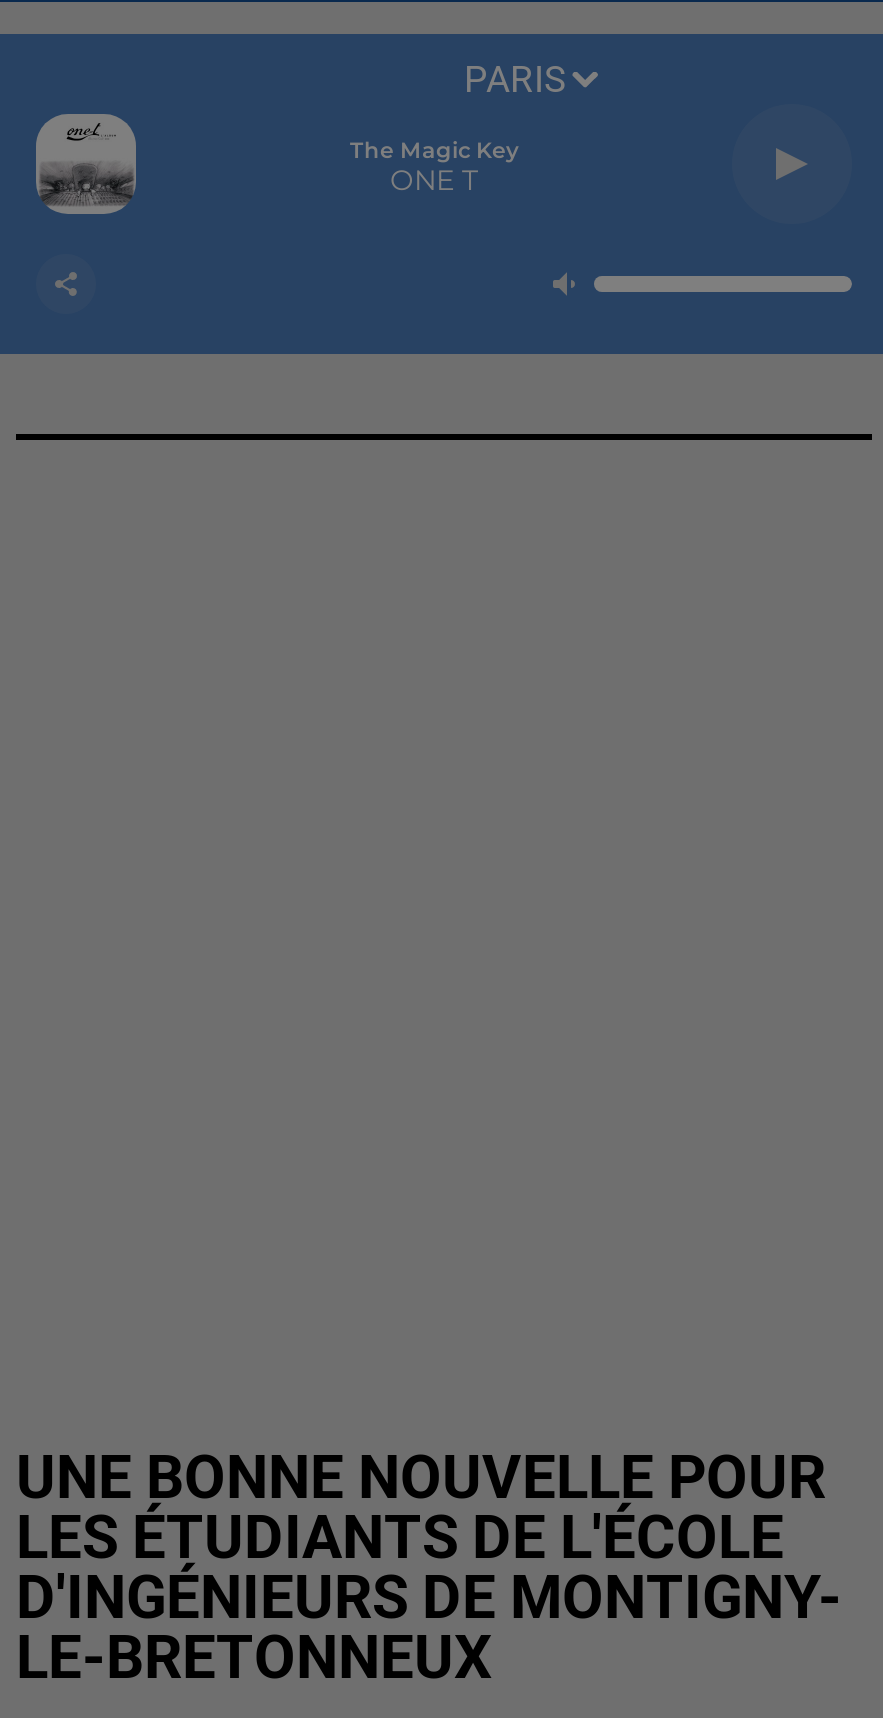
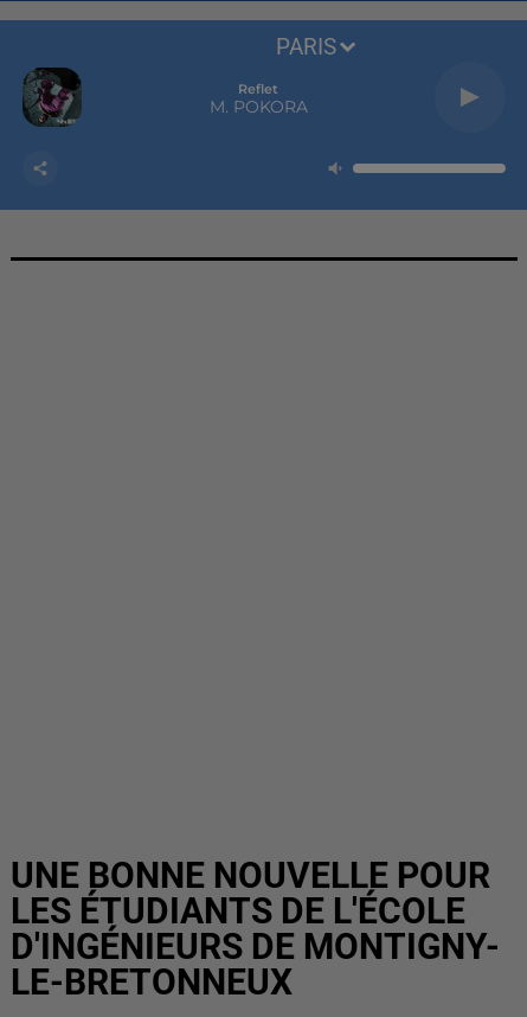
- [image]
+ [image]

- The Magic Key
- ONE T
+ Reflet
+ M. POKORA
